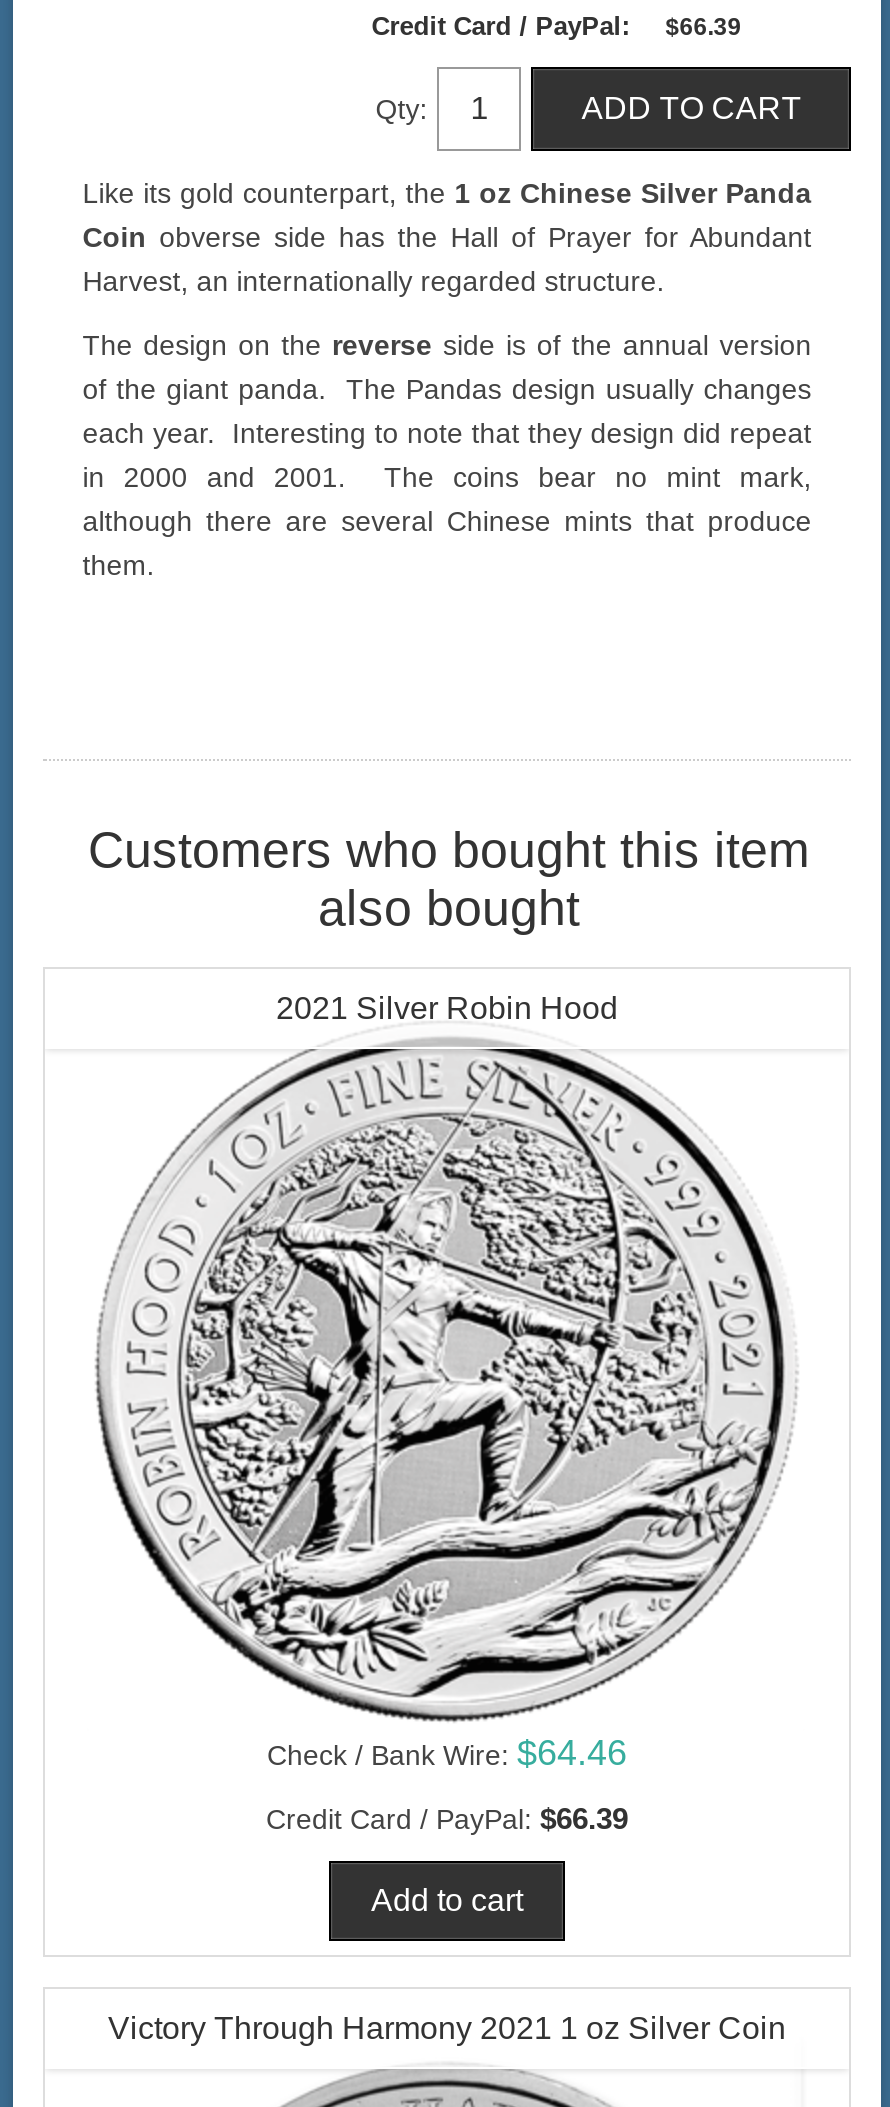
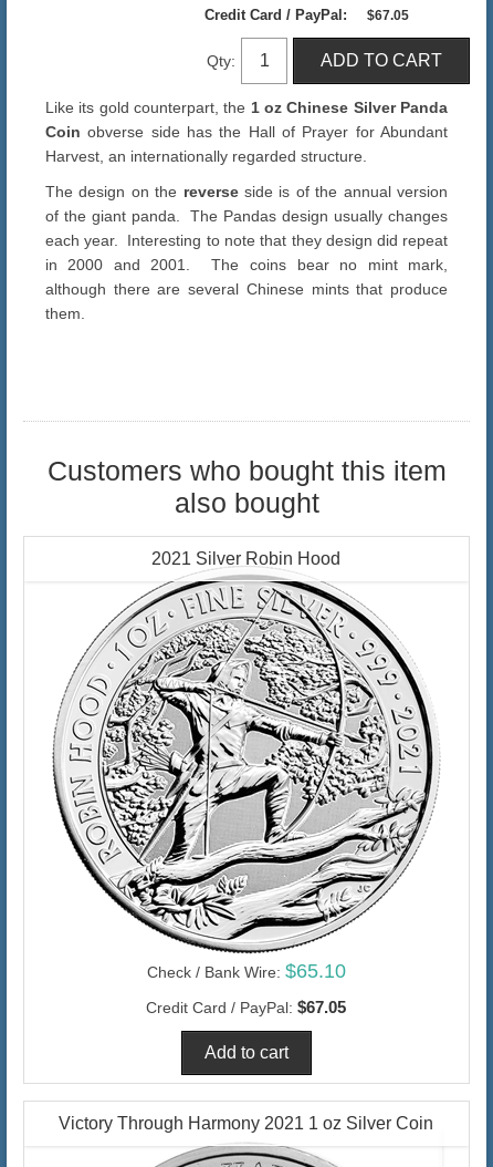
- Credit Card / PayPal: $66.39
+ Credit Card / PayPal: $67.05

- Check / Bank Wire: $64.46
+ Check / Bank Wire: $65.10

- Credit Card / PayPal: $66.39
+ Credit Card / PayPal: $67.05
